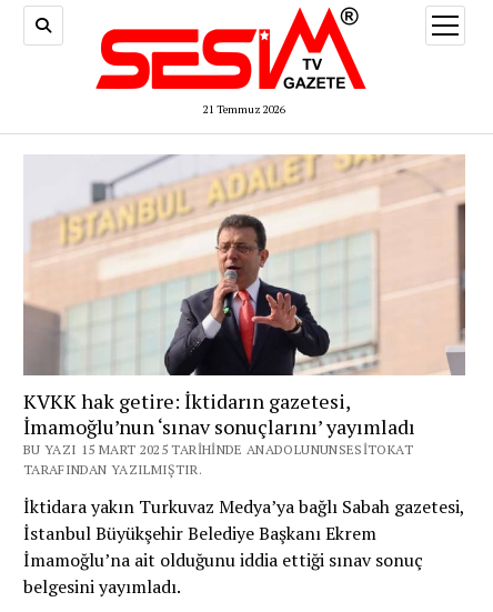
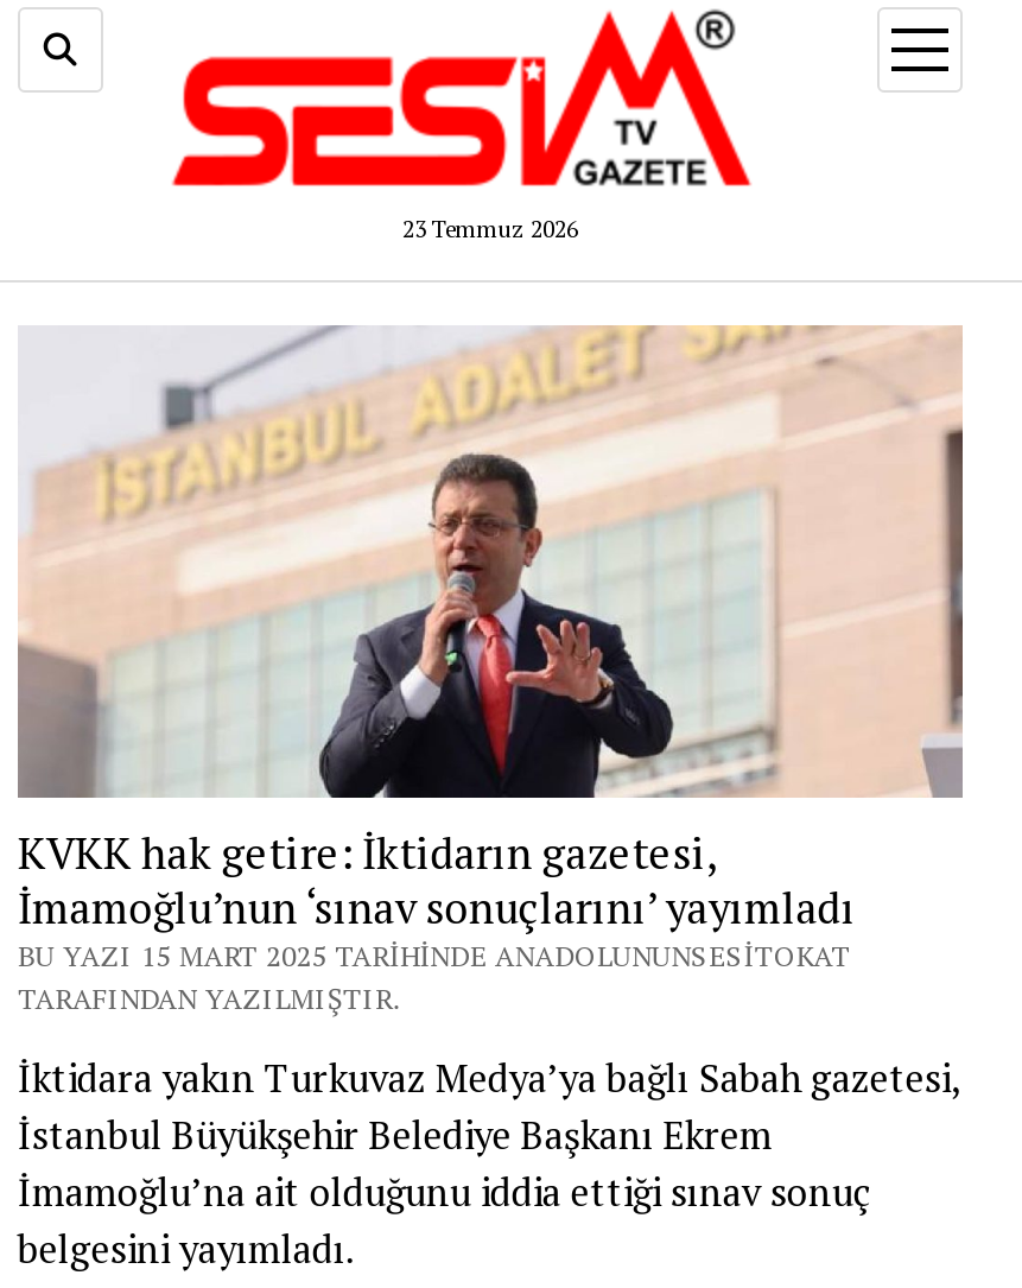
- 21 Temmuz 2026
+ 23 Temmuz 2026
